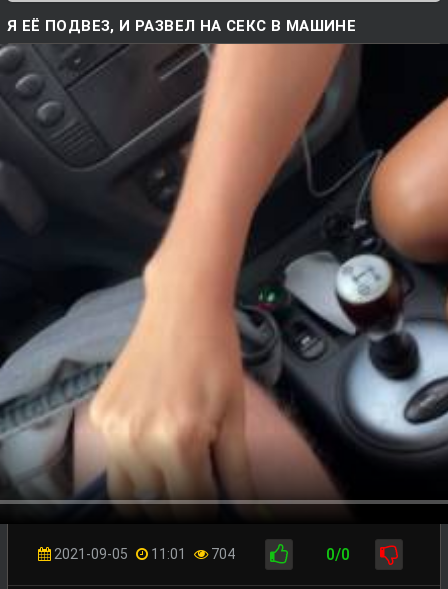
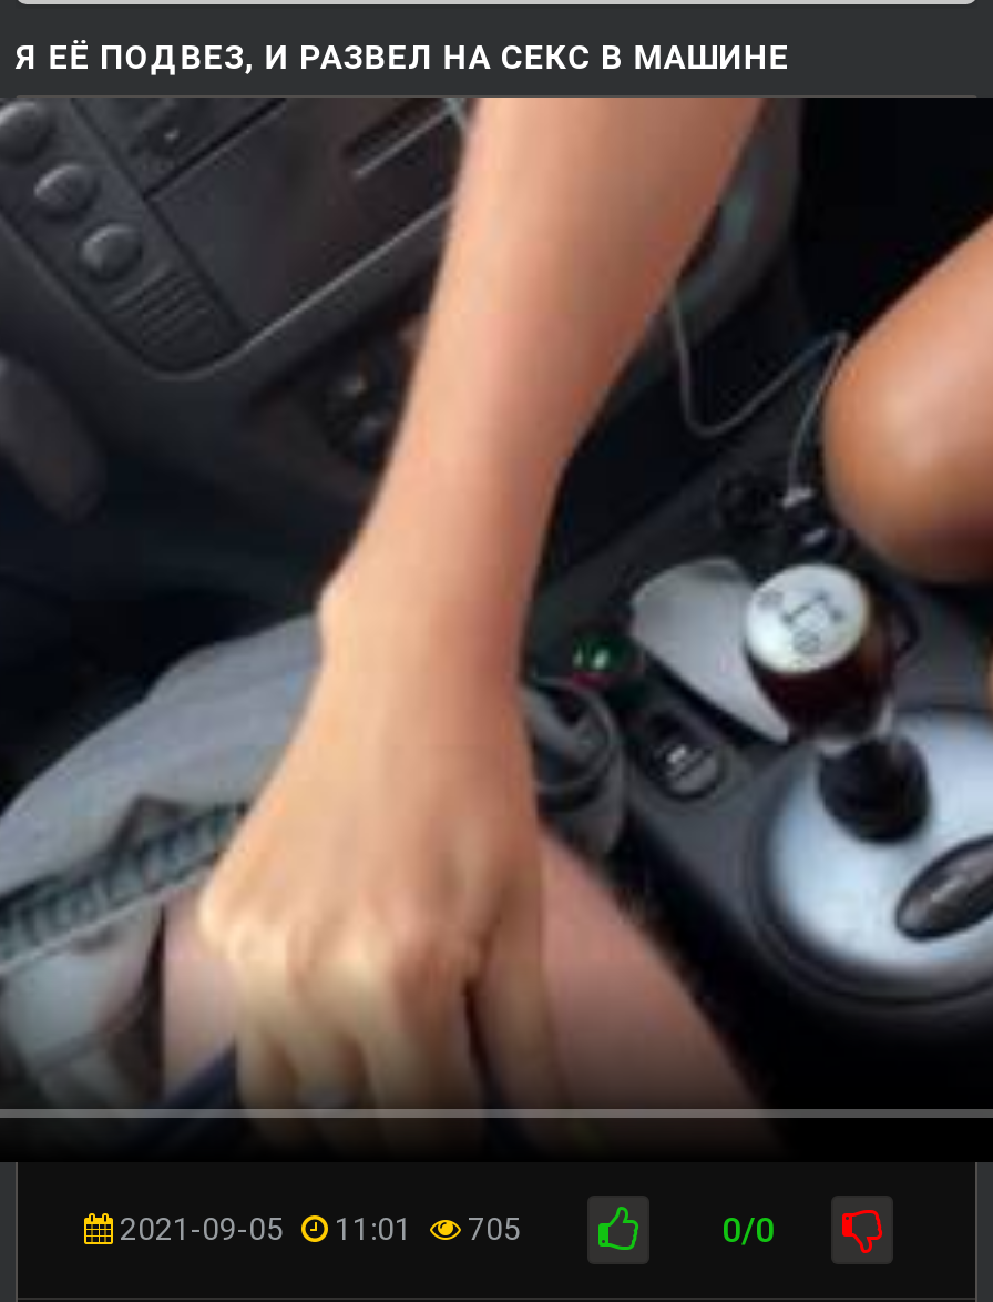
- 2021-09-05 11:01 704
+ 2021-09-05 11:01 705
